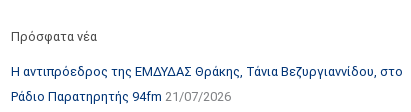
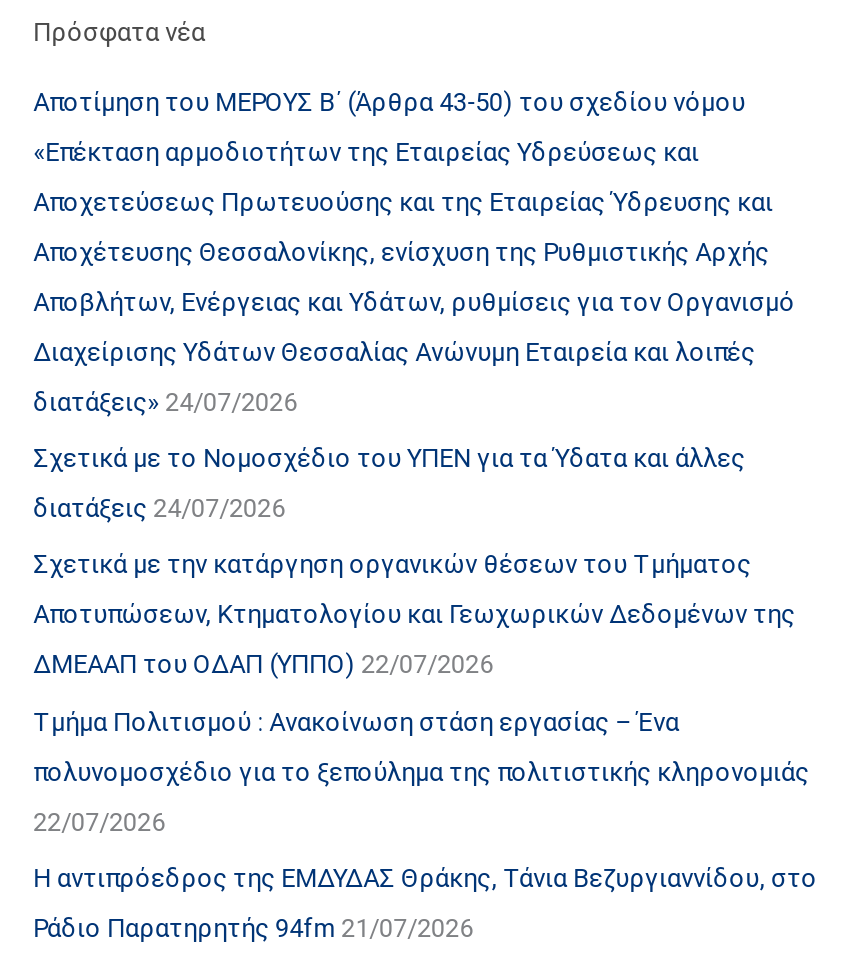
+ Αποτίμηση του ΜΕΡΟΥΣ Β΄ (Άρθρα 43-50) του σχεδίου νόμου
+ «Επέκταση αρμοδιοτήτων της Εταιρείας Υδρεύσεως και
+ Αποχετεύσεως Πρωτευούσης και της Εταιρείας Ύδρευσης και
+ Αποχέτευσης Θεσσαλονίκης, ενίσχυση της Ρυθμιστικής Αρχής
+ Αποβλήτων, Ενέργειας και Υδάτων, ρυθμίσεις για τον Οργανισμό
+ Διαχείρισης Υδάτων Θεσσαλίας Ανώνυμη Εταιρεία και λοιπές
+ διατάξεις» 24/07/2026
+ Σχετικά με το Νομοσχέδιο του ΥΠΕΝ για τα Ύδατα και άλλες
+ διατάξεις 24/07/2026
+ Σχετικά με την κατάργηση οργανικών θέσεων του Τμήματος
+ Αποτυπώσεων, Κτηματολογίου και Γεωχωρικών Δεδομένων της
+ ΔΜΕΑΑΠ του ΟΔΑΠ (ΥΠΠΟ) 22/07/2026
+ Τμήμα Πολιτισμού : Ανακοίνωση στάση εργασίας – Ένα
+ πολυνομοσχέδιο για το ξεπούλημα της πολιτιστικής κληρονομιάς
+ 22/07/2026
